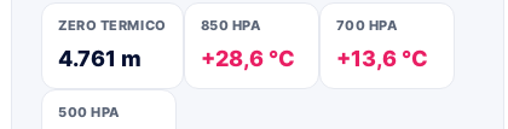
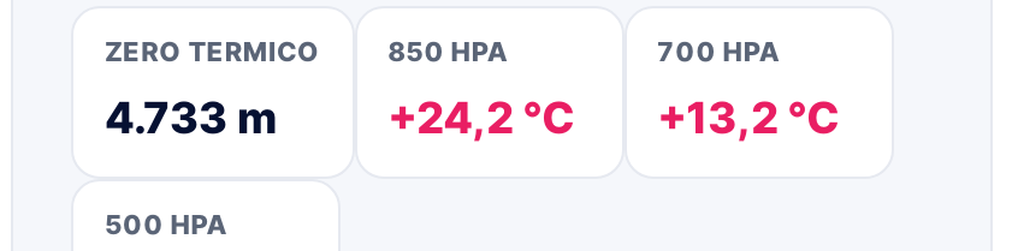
- 4.761 m
+ 4.733 m

- +28,6 °C
+ +24,2 °C

- +13,6 °C
+ +13,2 °C
